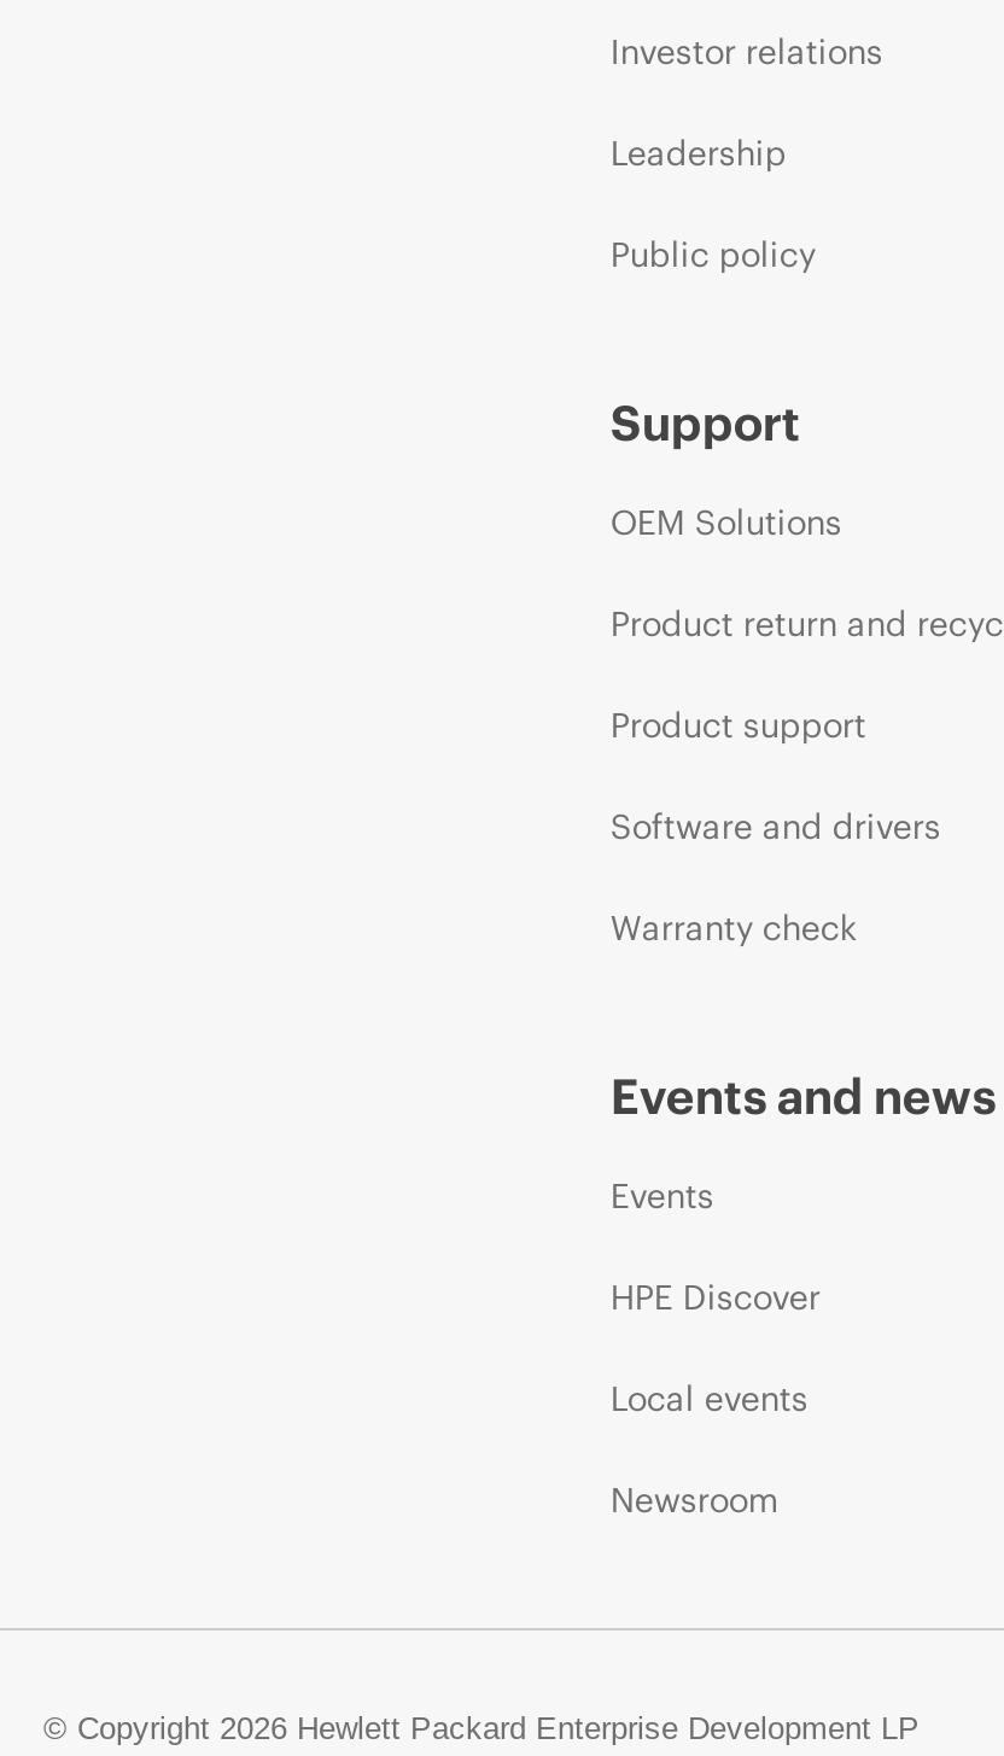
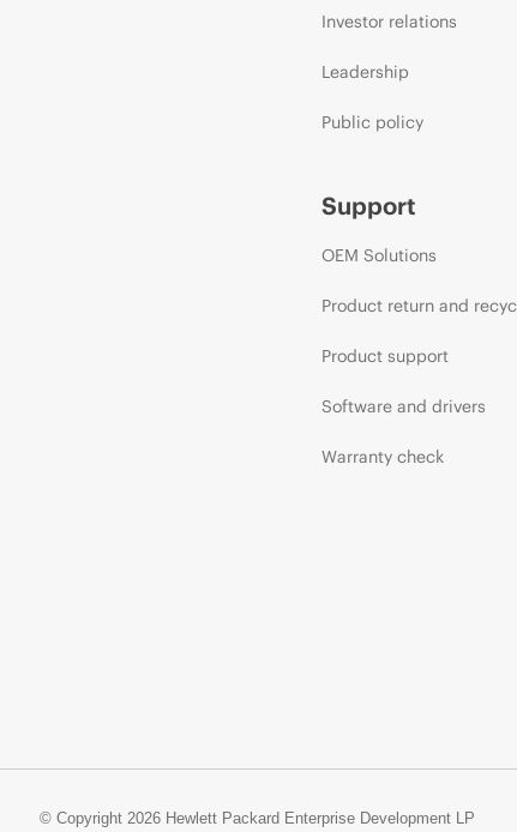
- Events and news
- Events
- HPE Discover
- Local events
- Newsroom
